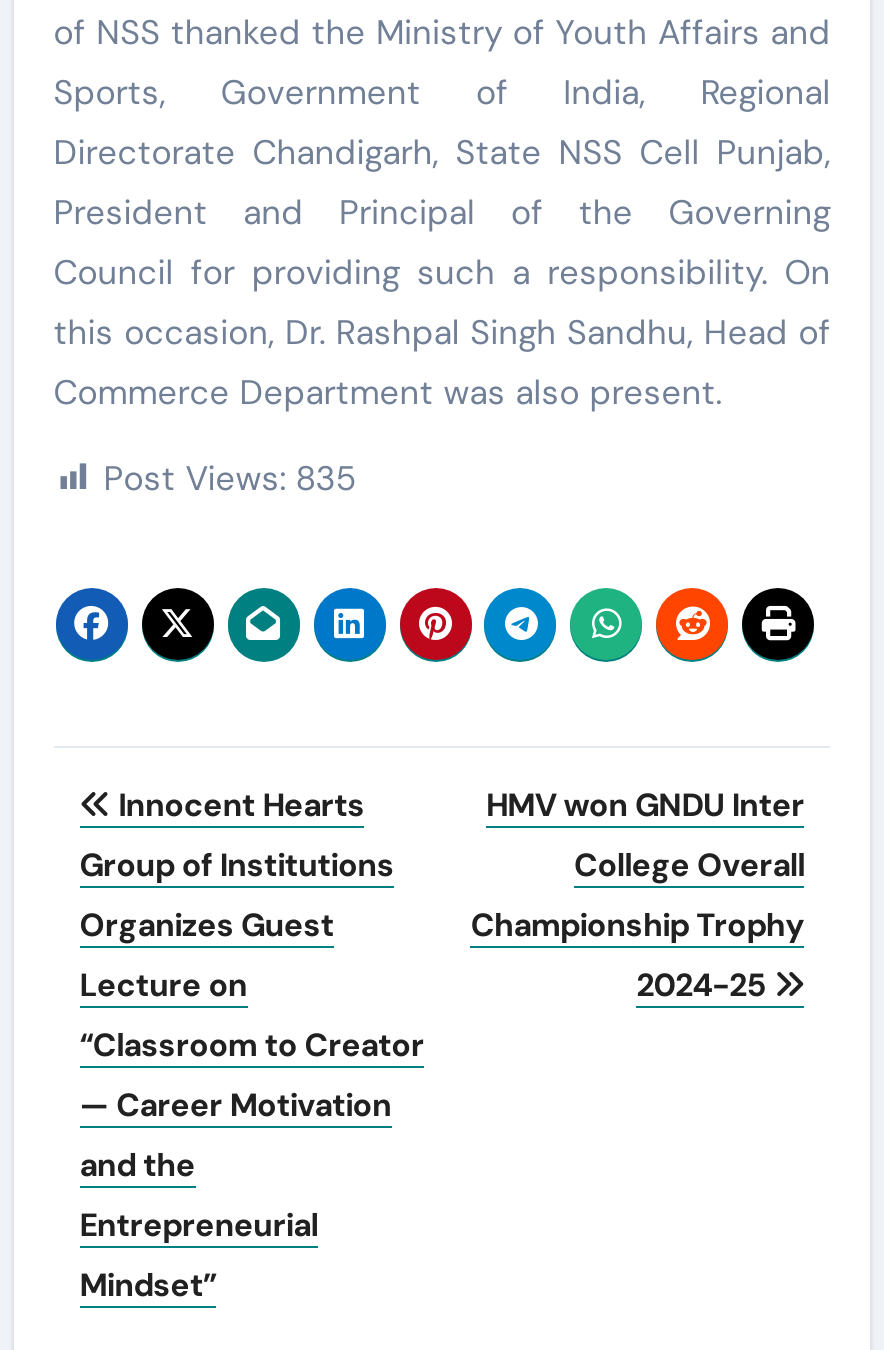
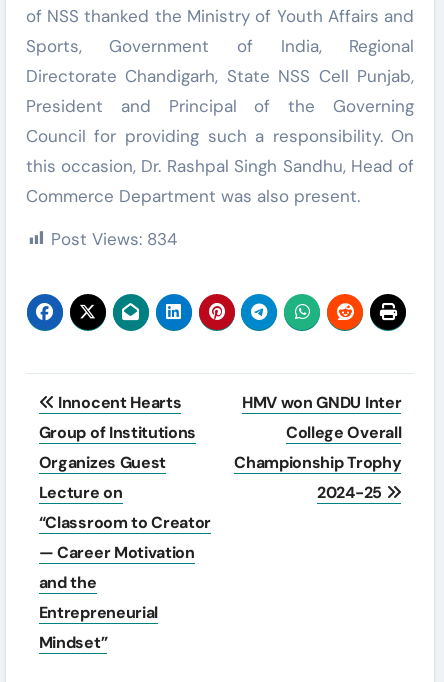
- Post Views: 835
+ Post Views: 834
